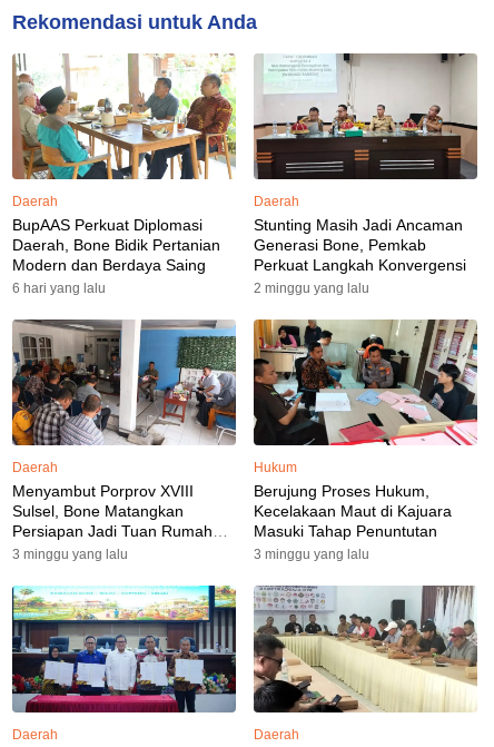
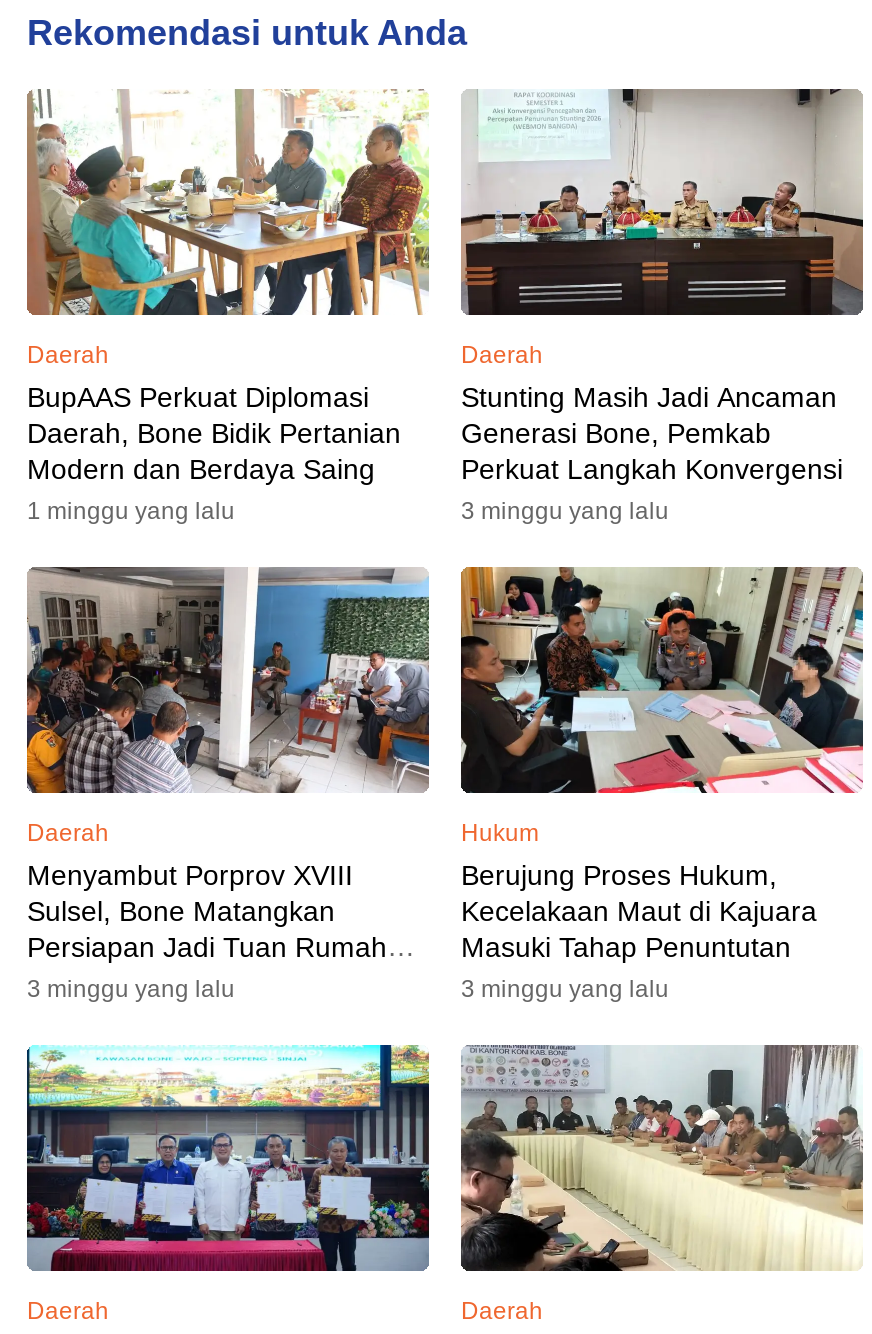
- 6 hari yang lalu
+ 1 minggu yang lalu

- 2 minggu yang lalu
+ 3 minggu yang lalu
